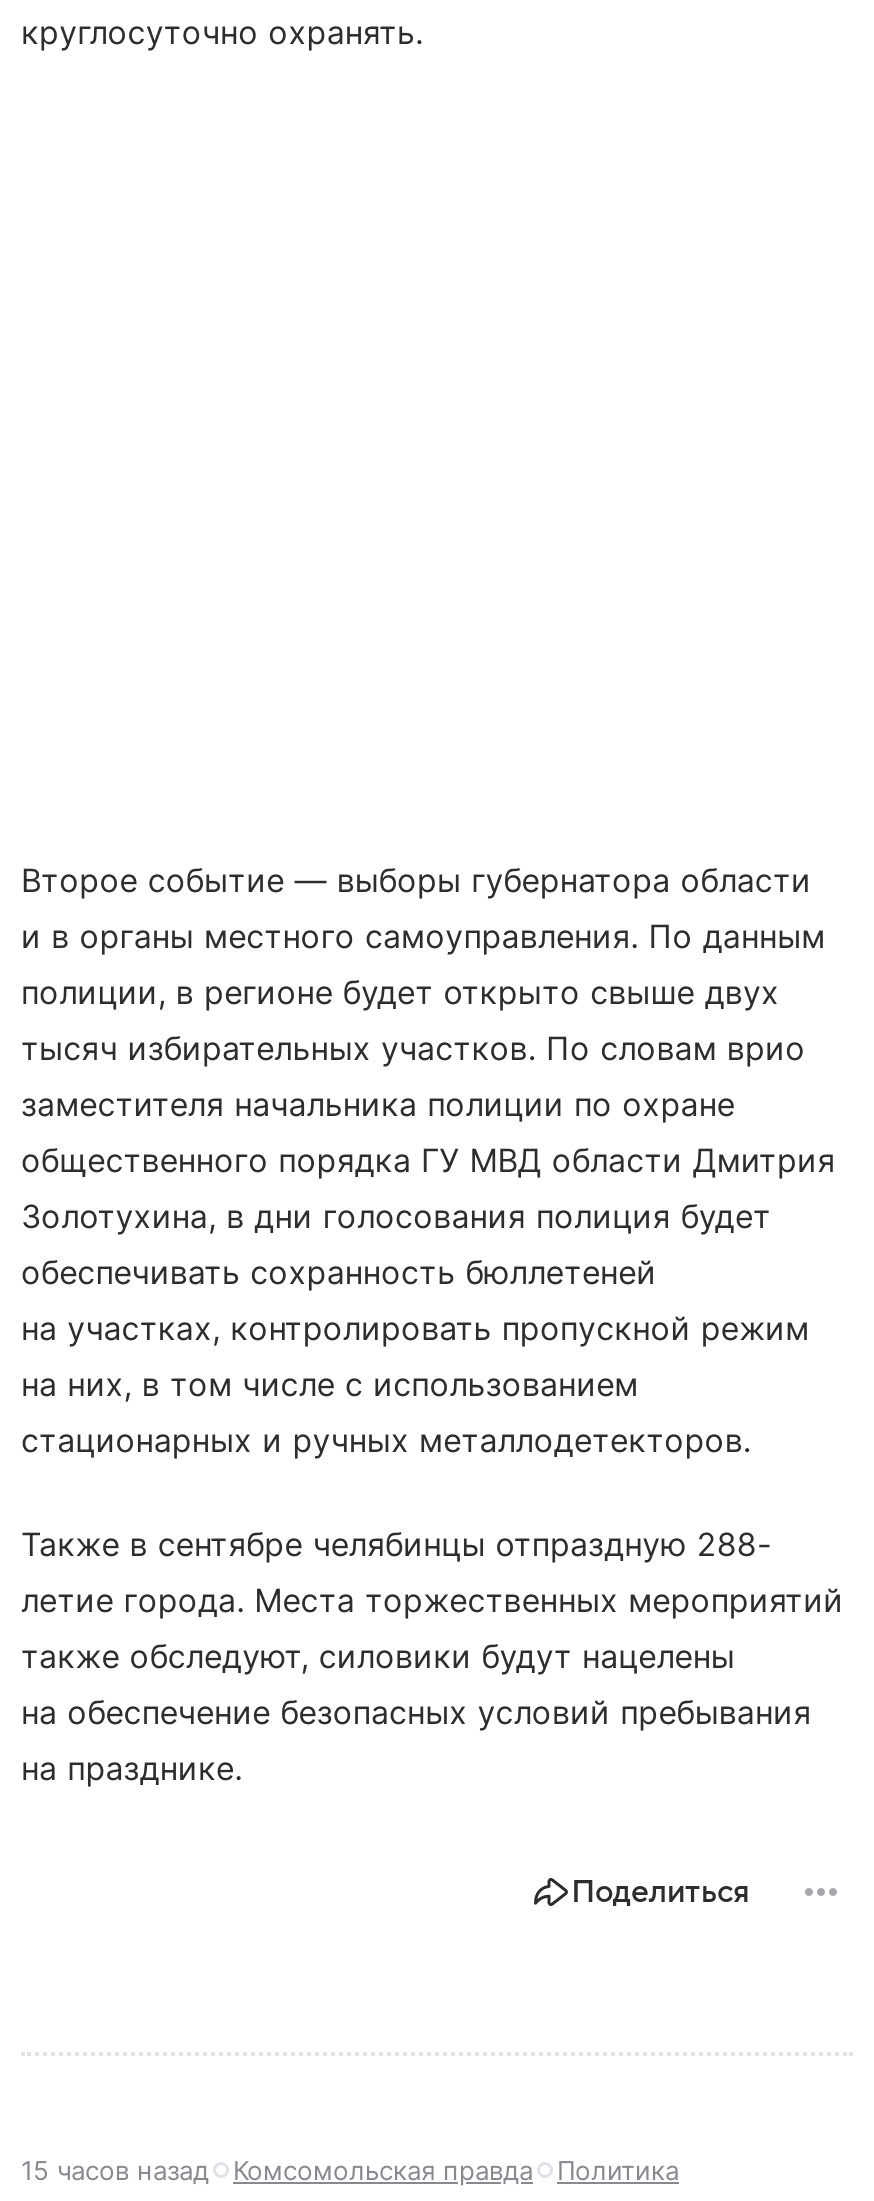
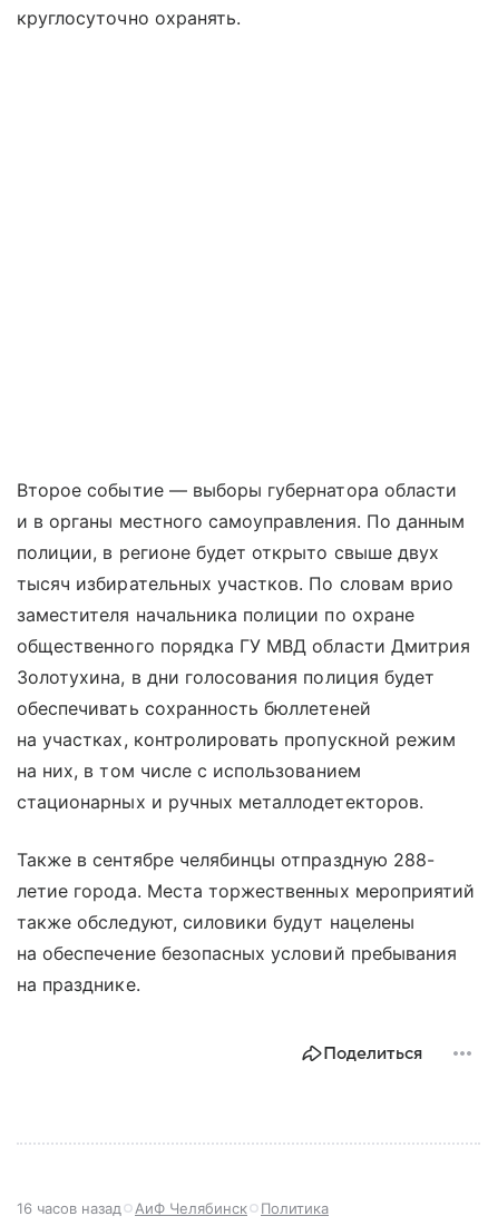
- 15 часов назад
- Комсомольская правда
+ 16 часов назад
+ АиФ Челябинск
